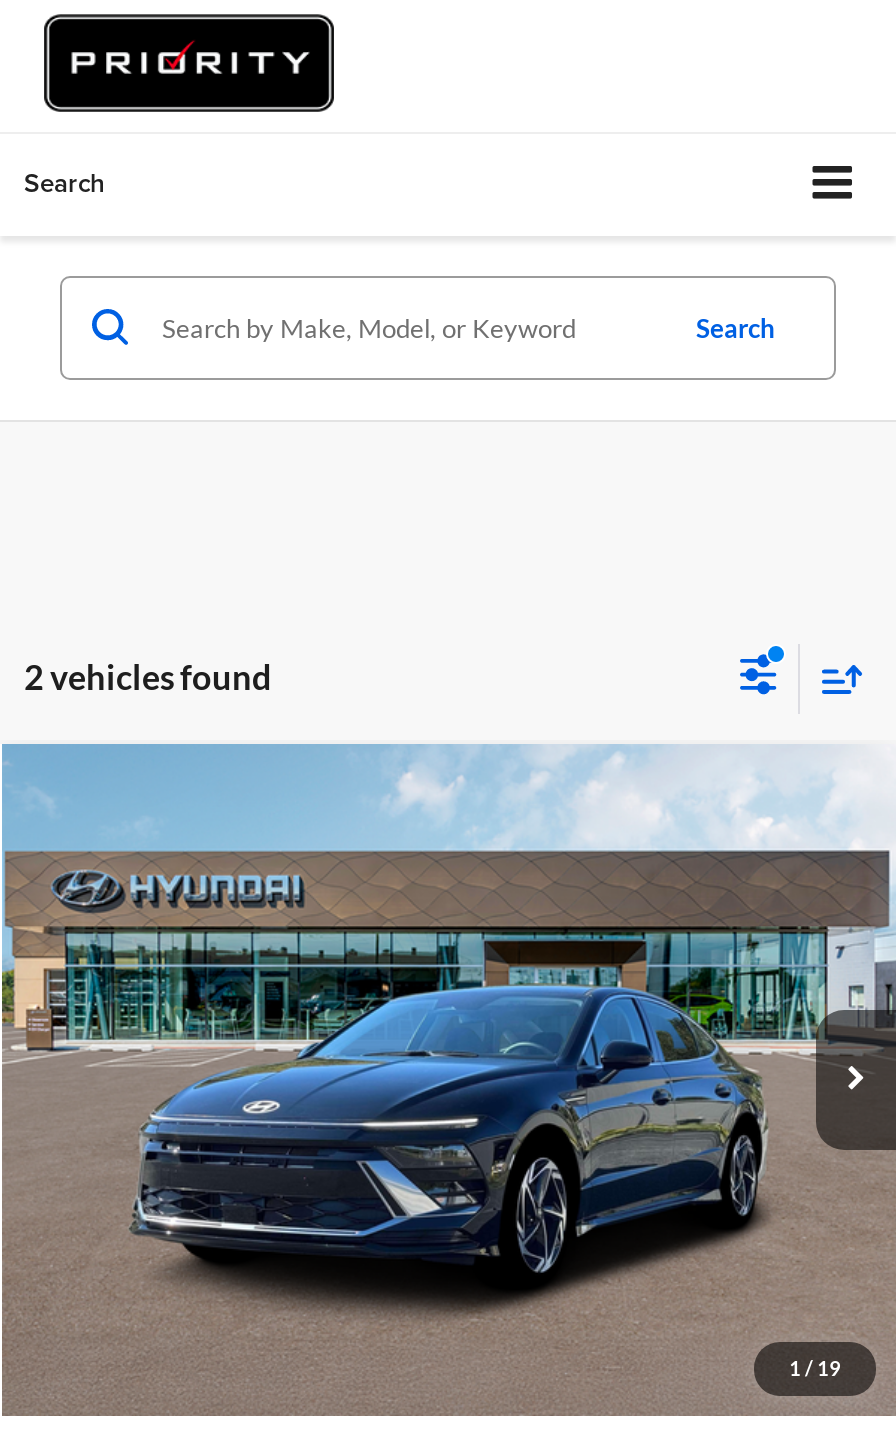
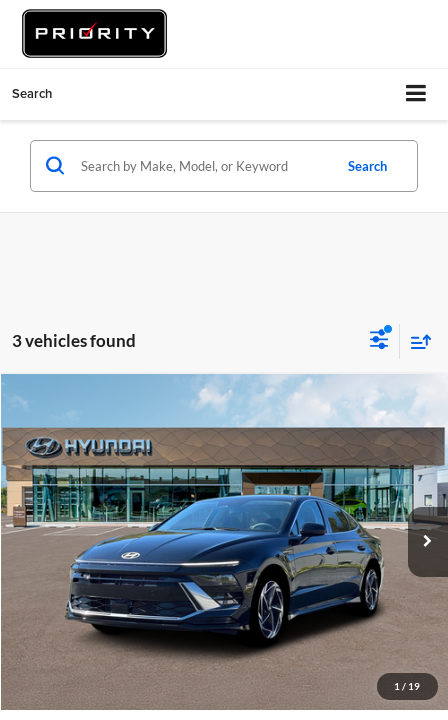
- 2 vehicles found
+ 3 vehicles found
